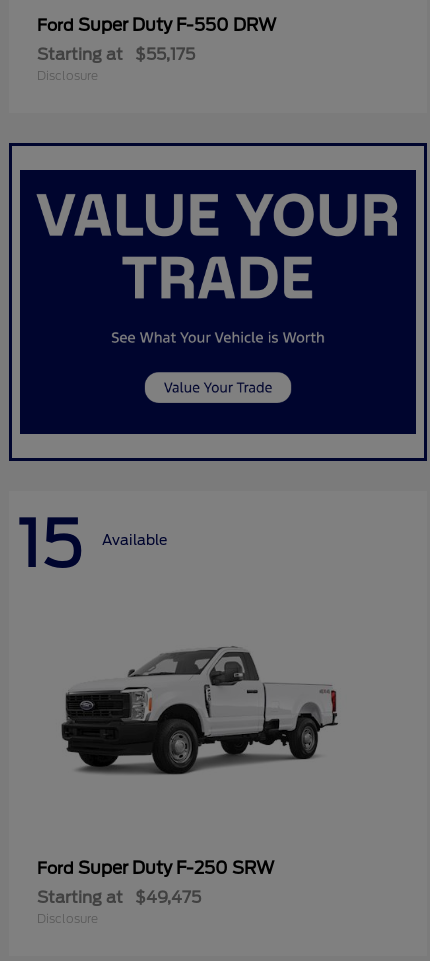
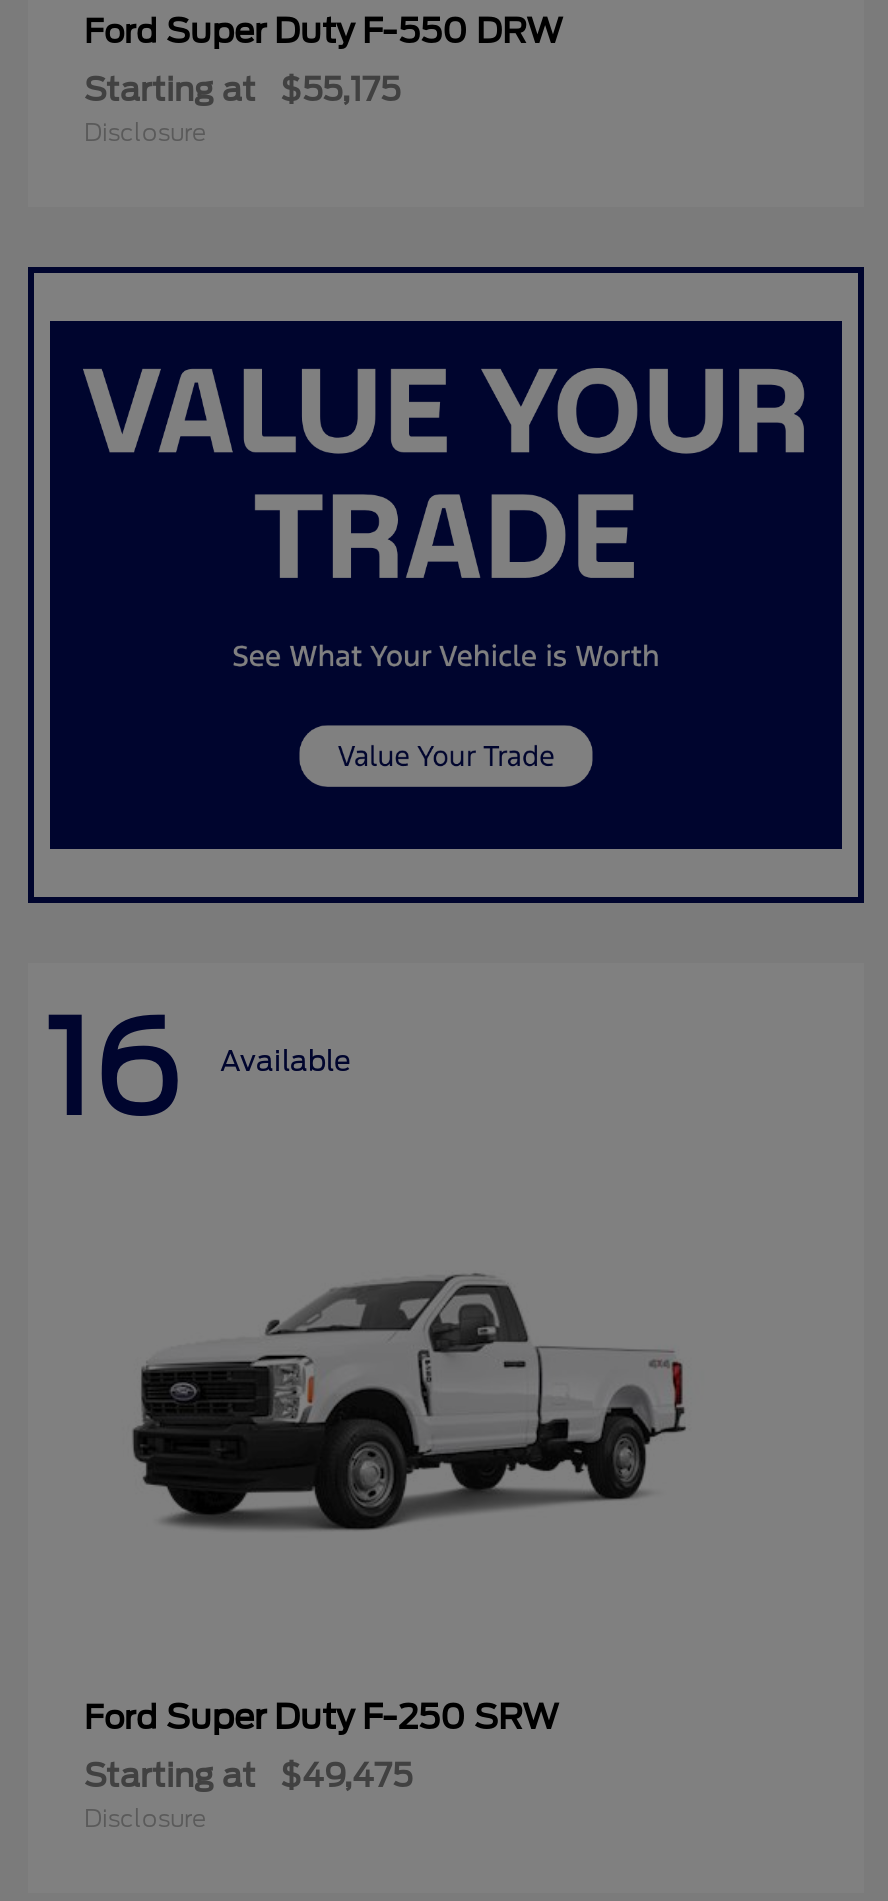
- 15 Available
+ 16 Available
